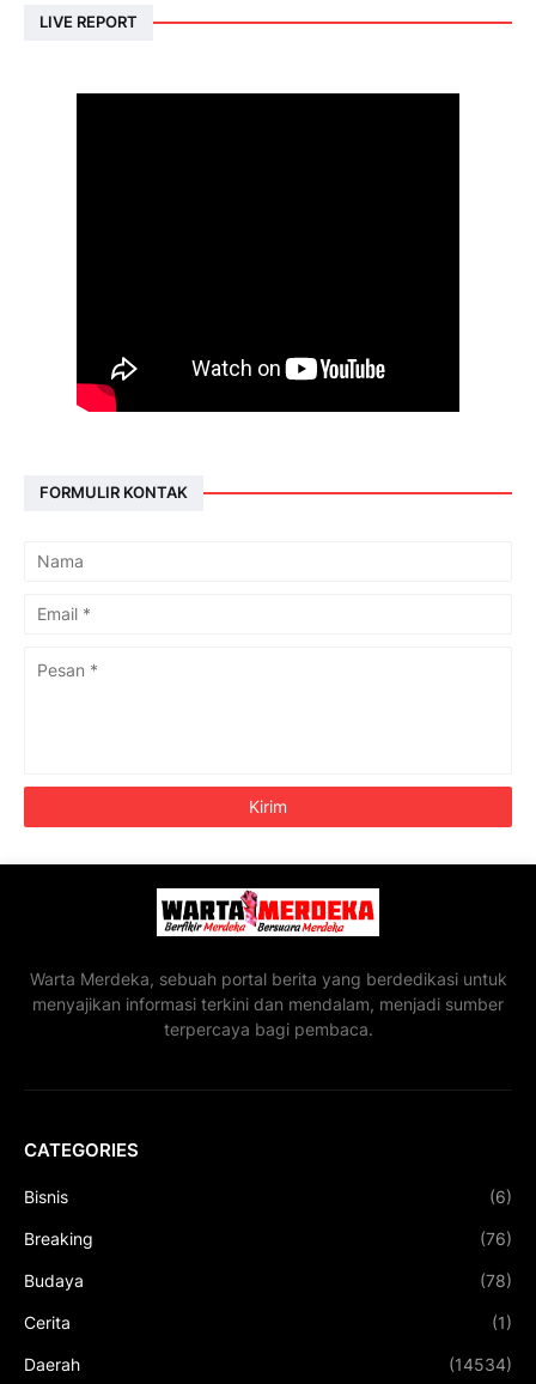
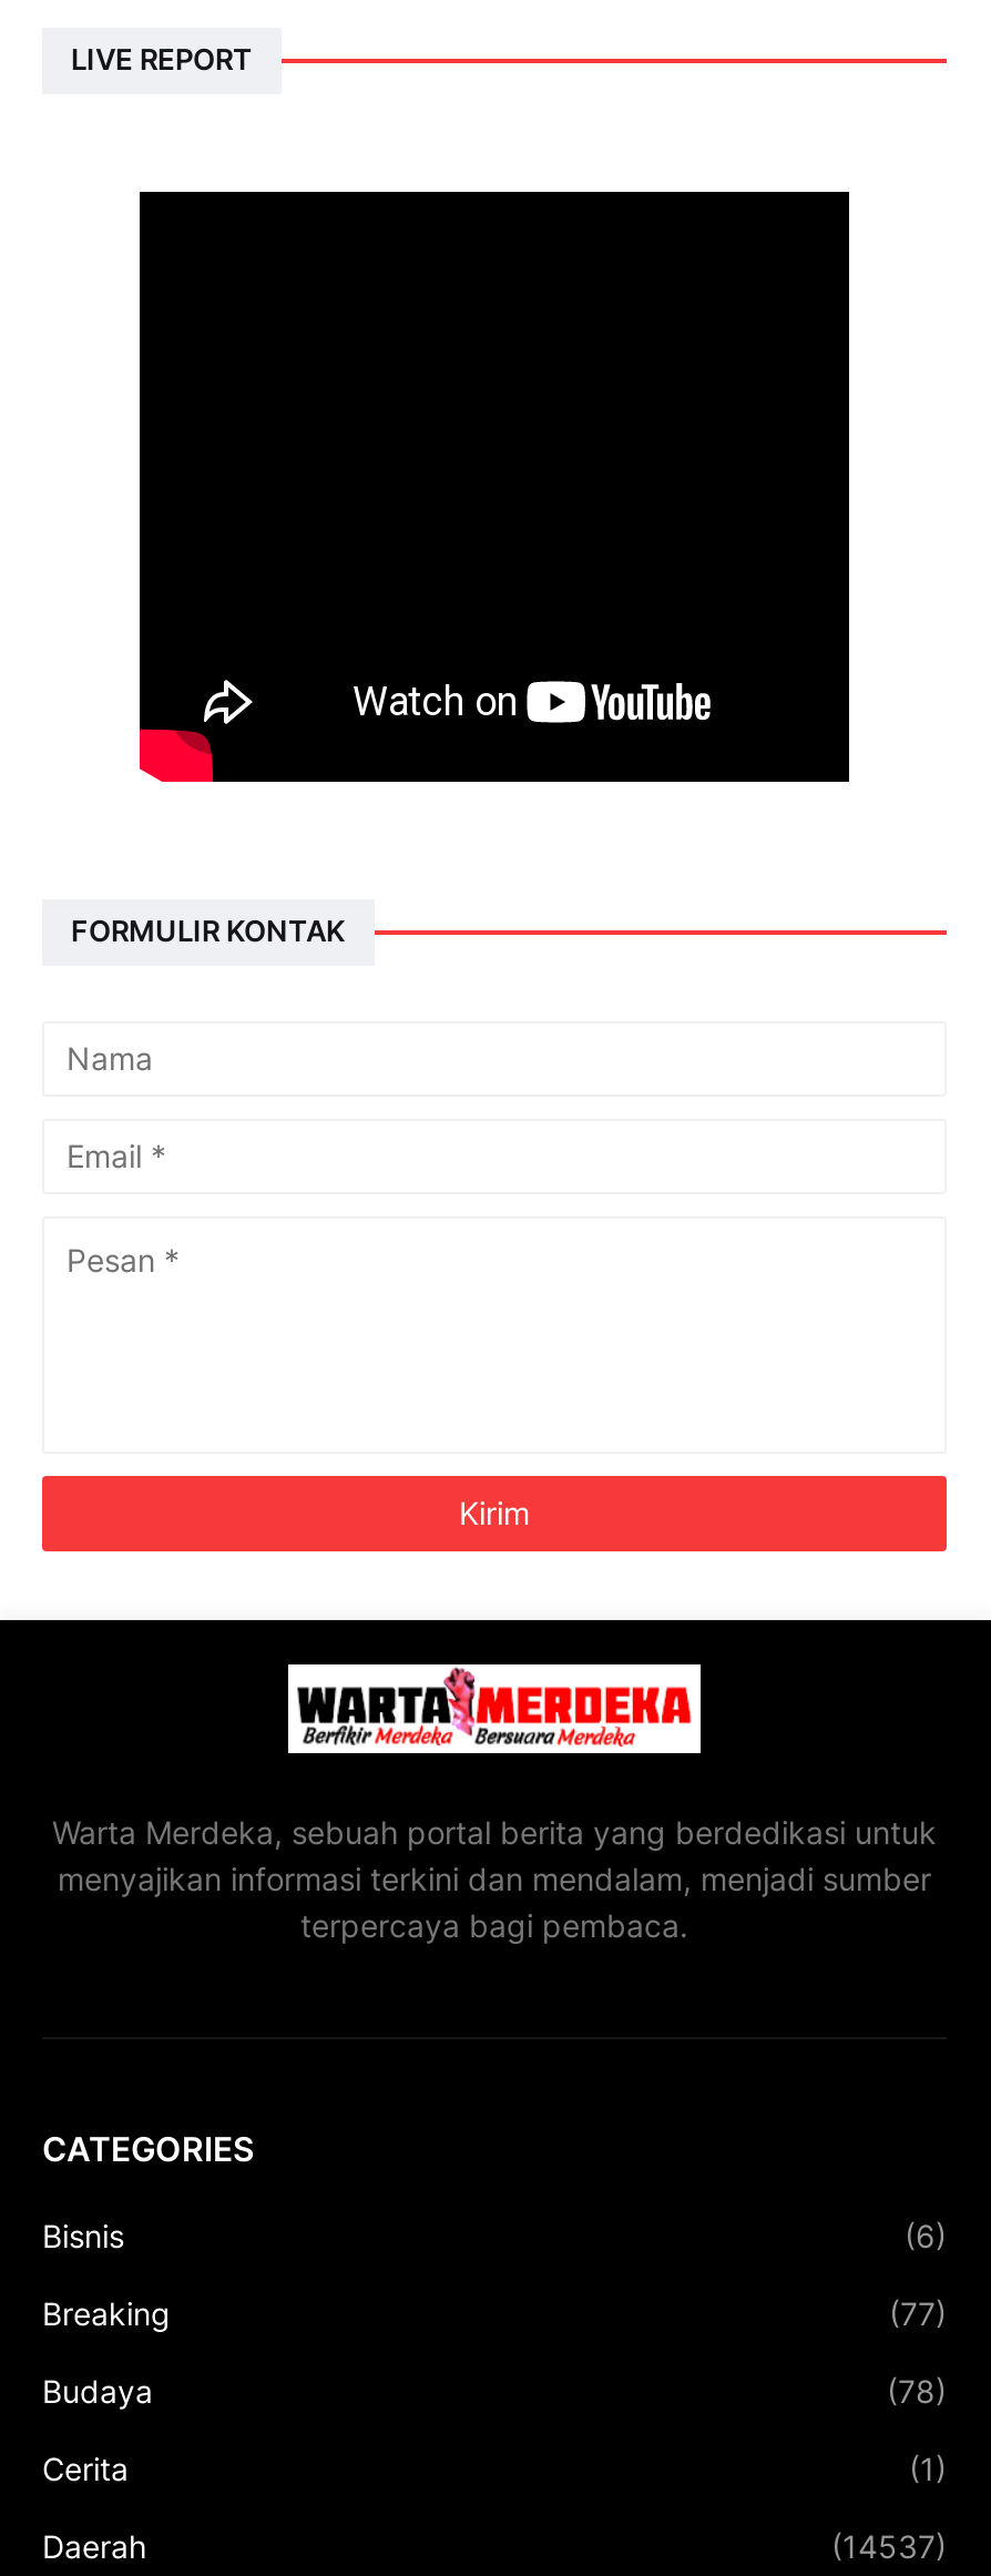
- (76)
+ (77)

- (14534)
+ (14537)
